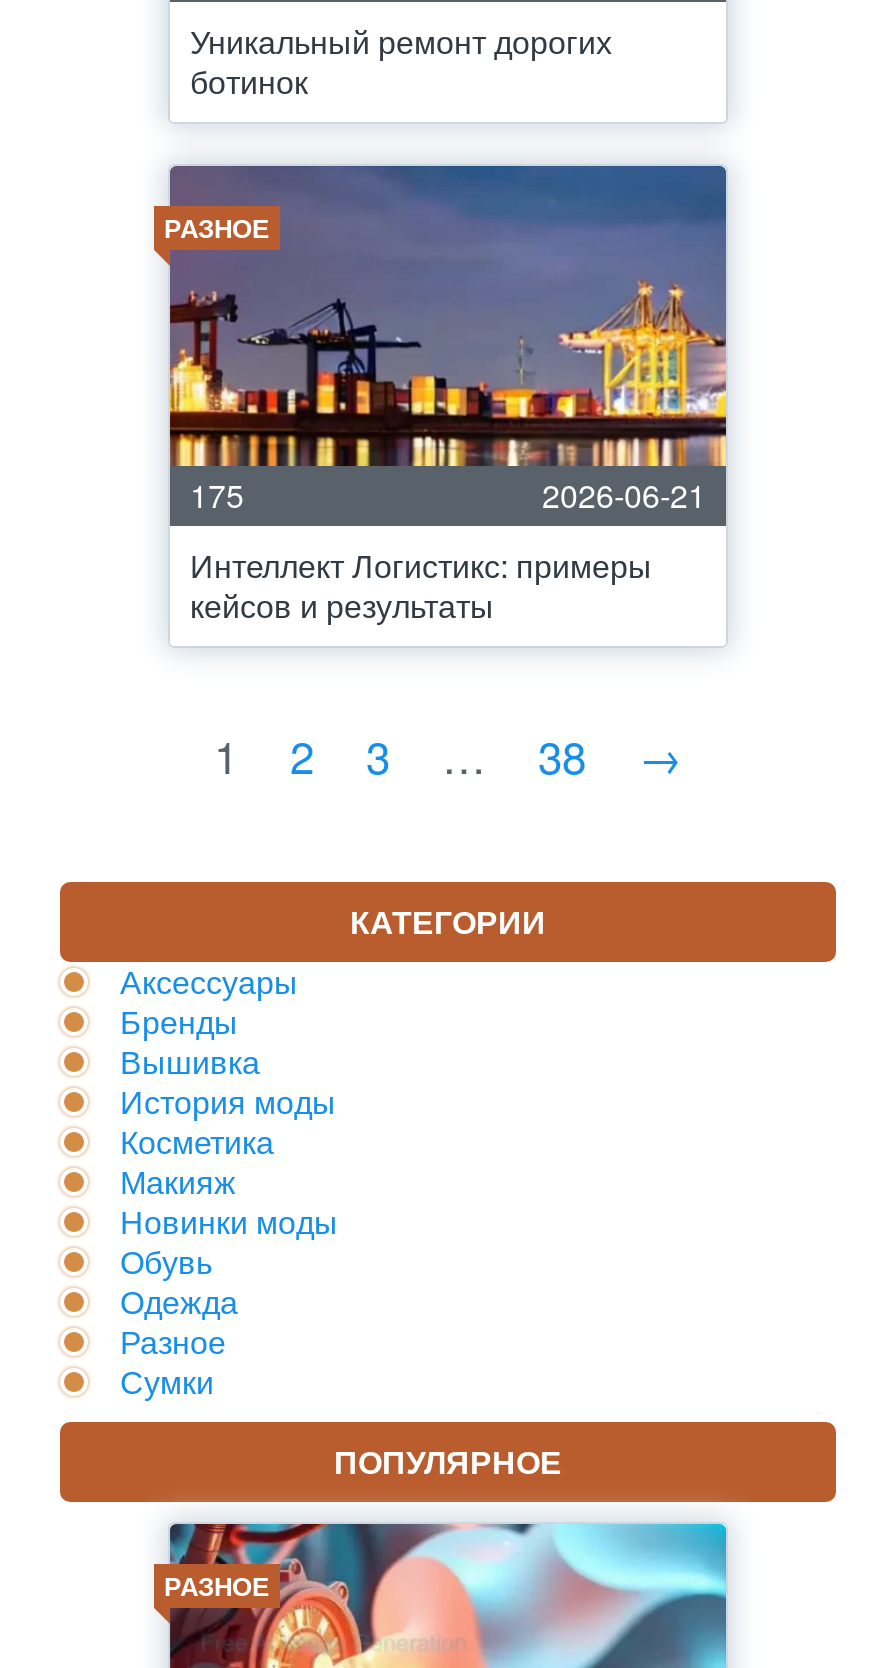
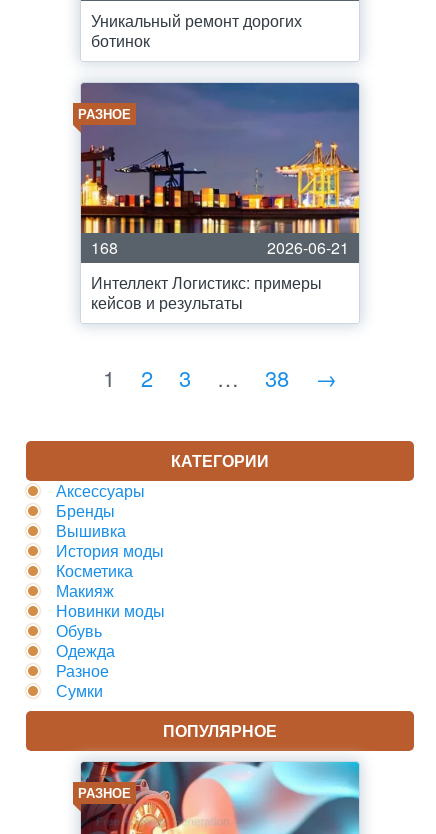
- 175
+ 168
